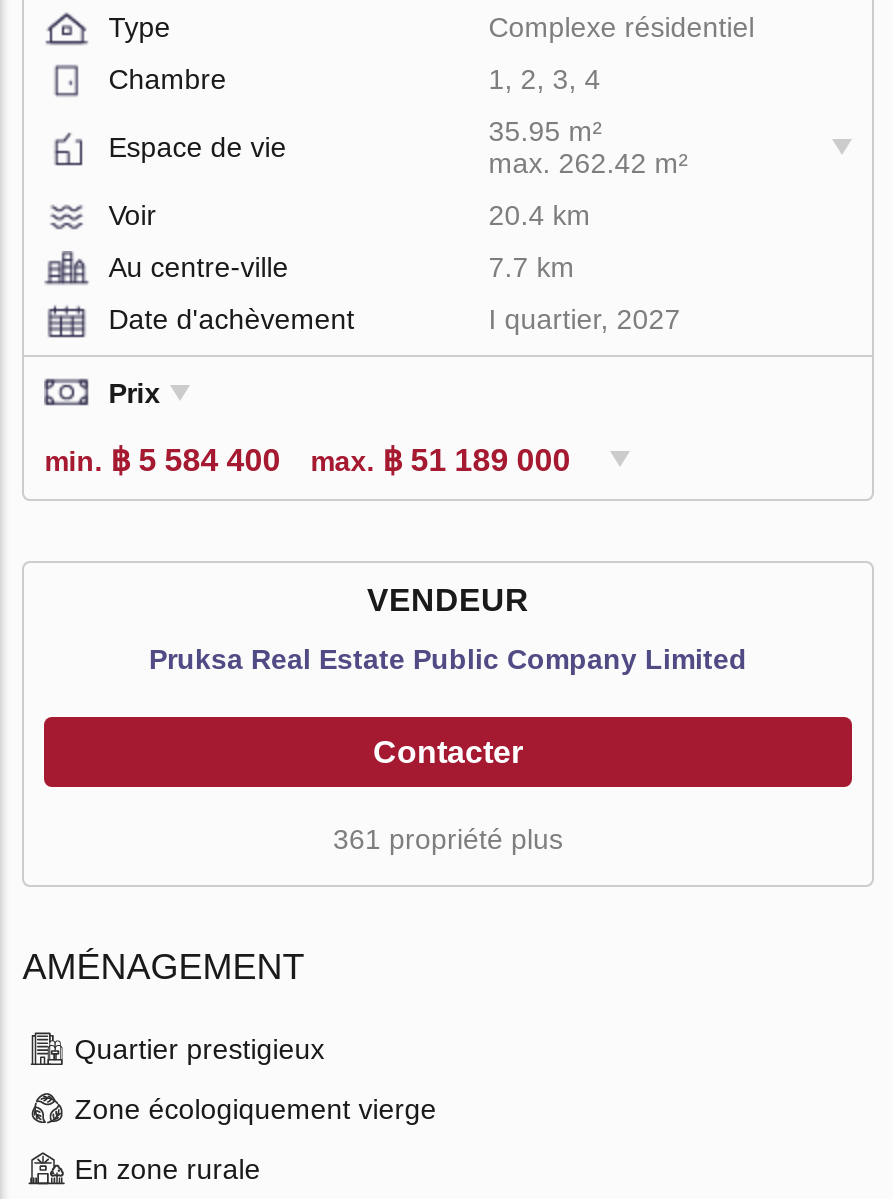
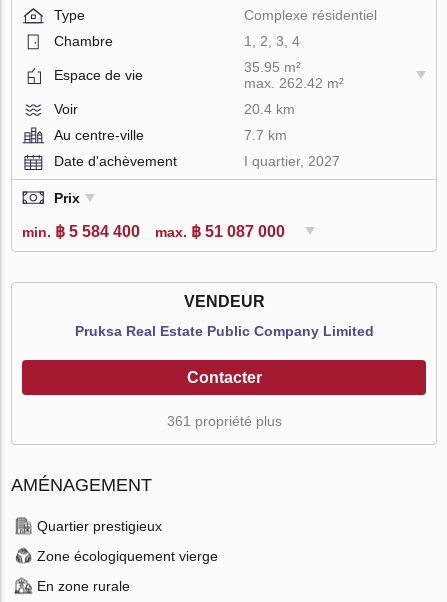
- min.฿ 5 584 400 max.฿ 51 189 000
+ min.฿ 5 584 400 max.฿ 51 087 000
